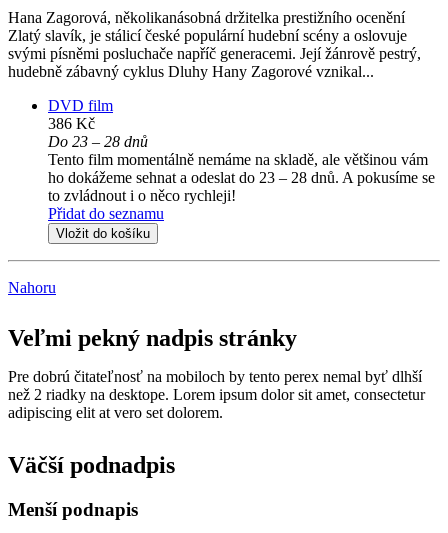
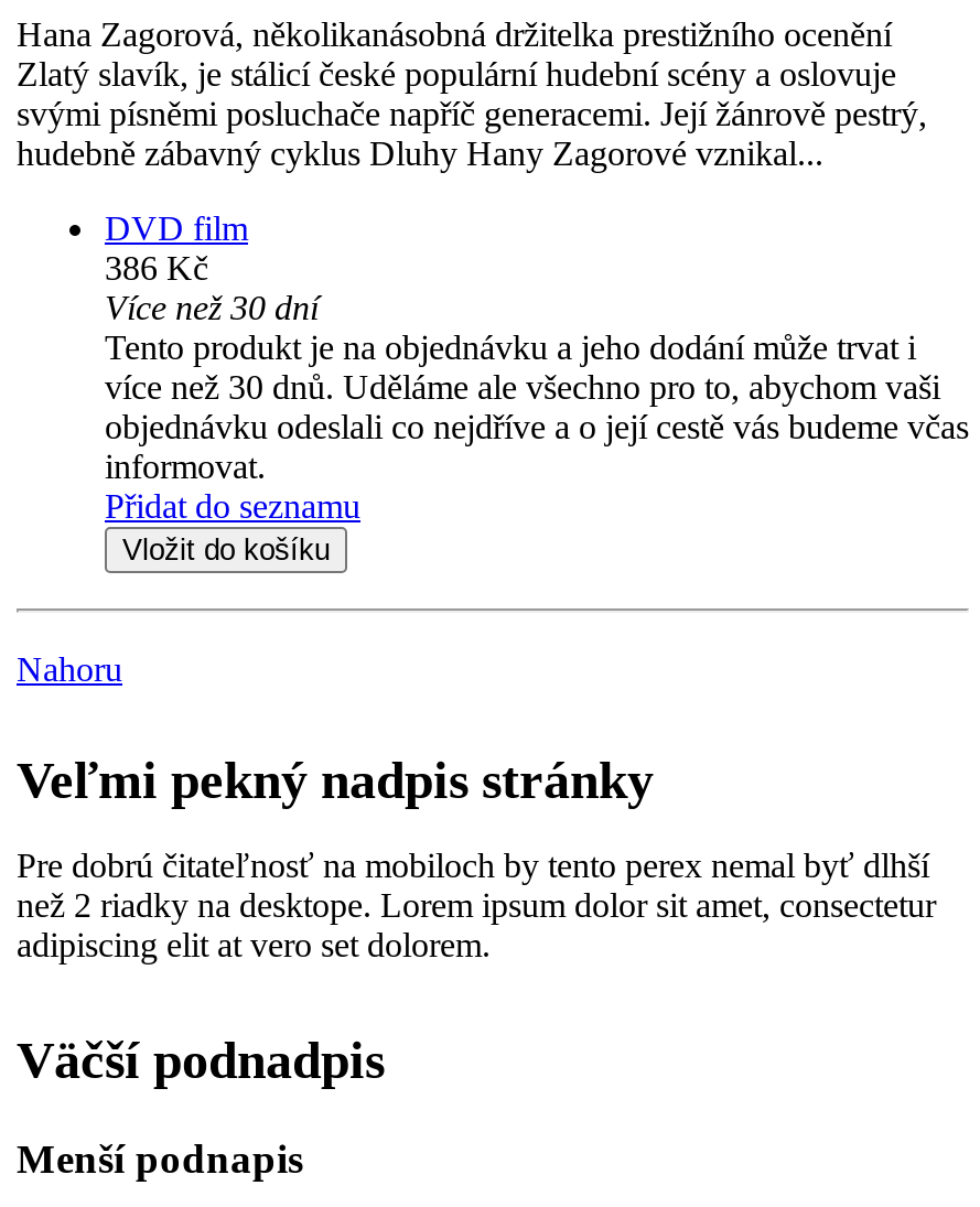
- Do 23 – 28 dnů
- Tento film momentálně nemáme na skladě, ale většinou vám
- ho dokážeme sehnat a odeslat do 23 – 28 dnů. A pokusíme se
- to zvládnout i o něco rychleji!
+ Více než 30 dní
+ Tento produkt je na objednávku a jeho dodání může trvat i
+ více než 30 dnů. Uděláme ale všechno pro to, abychom vaši
+ objednávku odeslali co nejdříve a o její cestě vás budeme včas
+ informovat.
